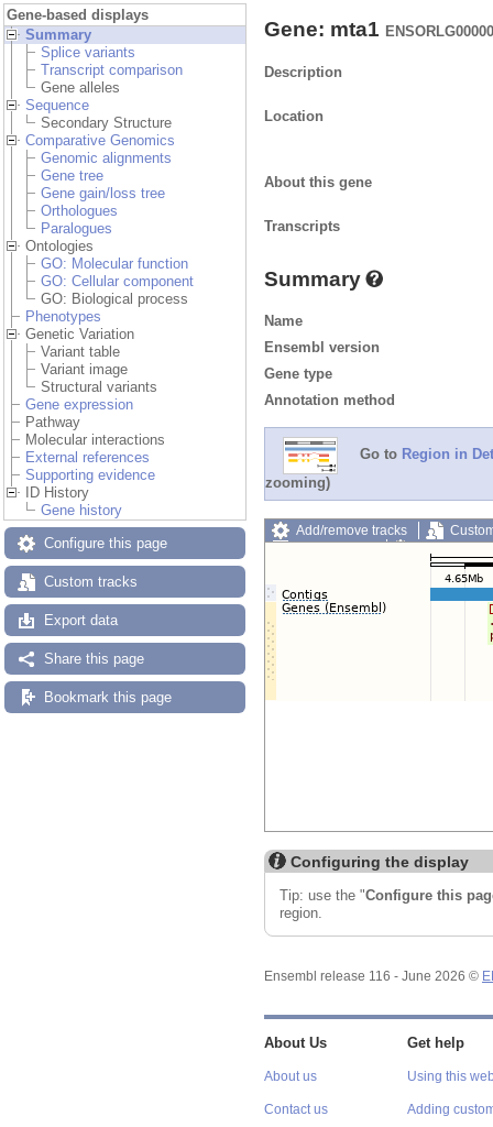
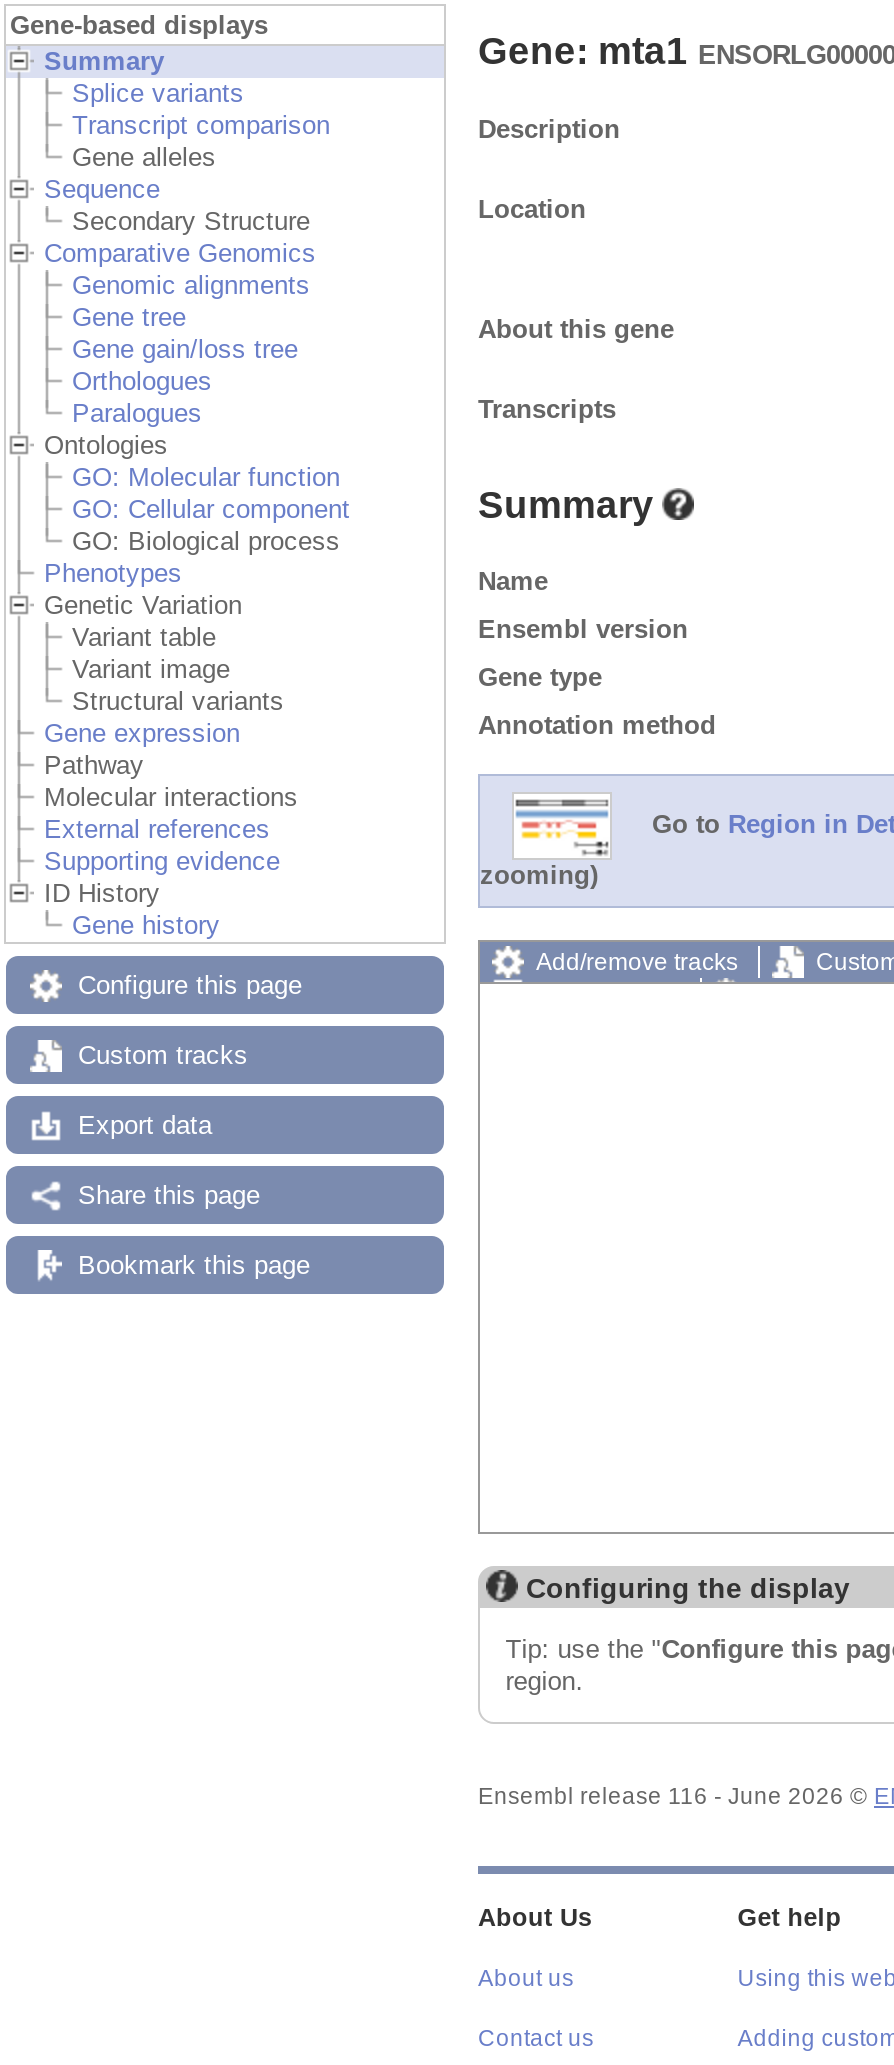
- [image]

- [image]
